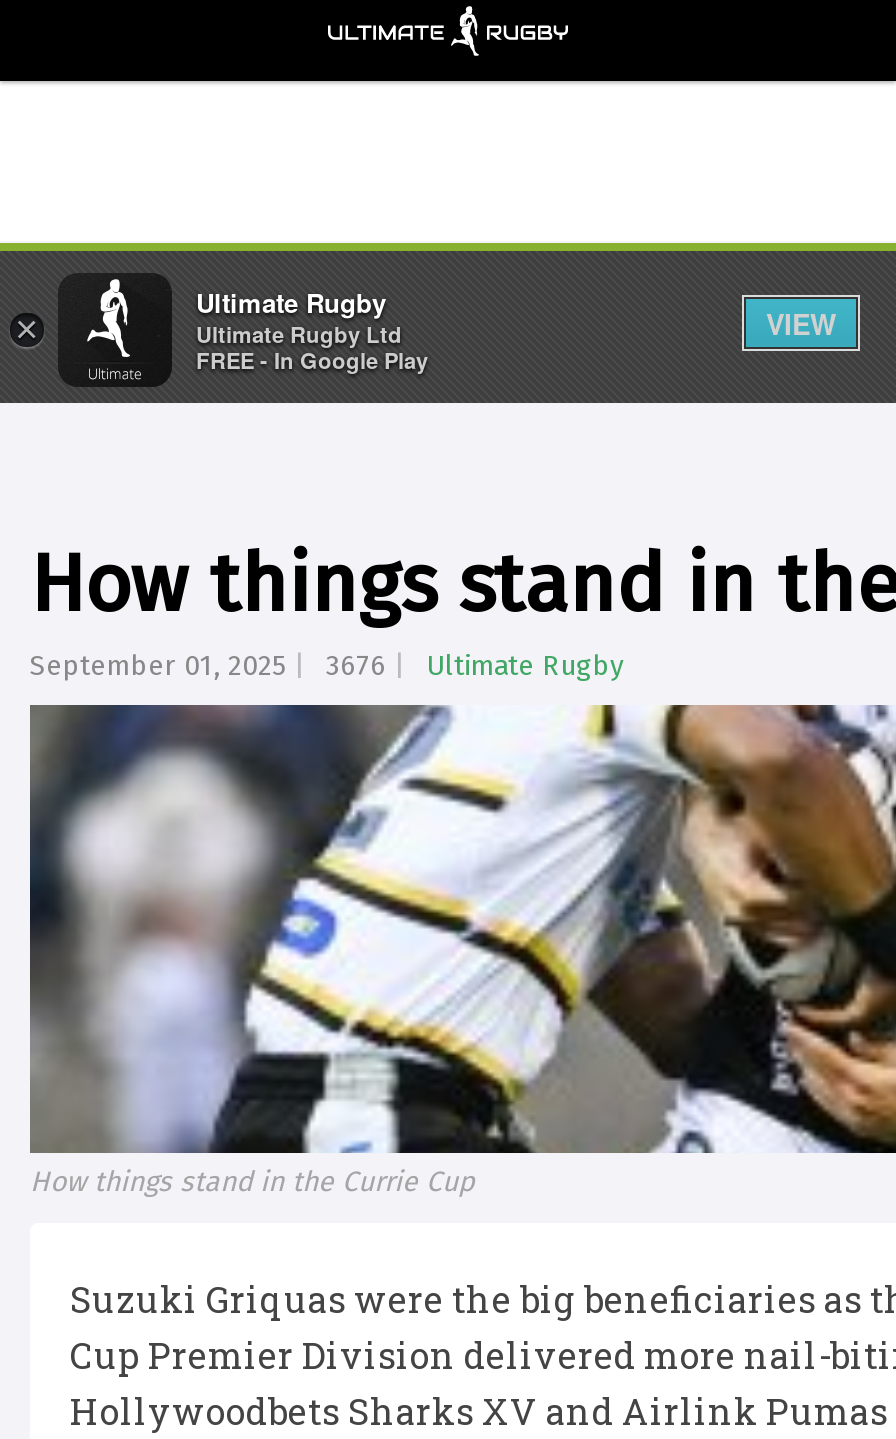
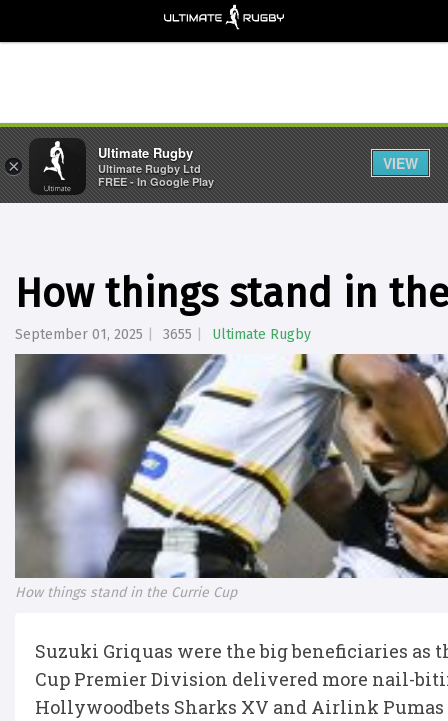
- September 01, 2025 3676 Ultimate Rugby
+ September 01, 2025 3655 Ultimate Rugby
